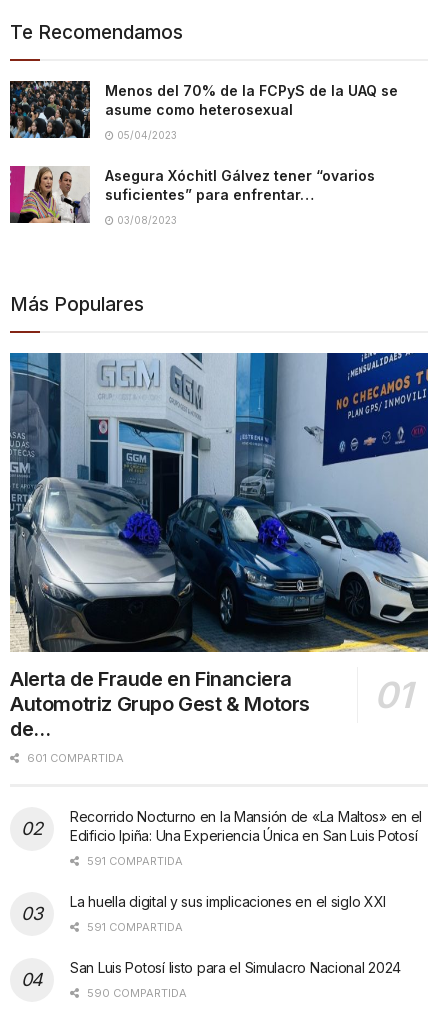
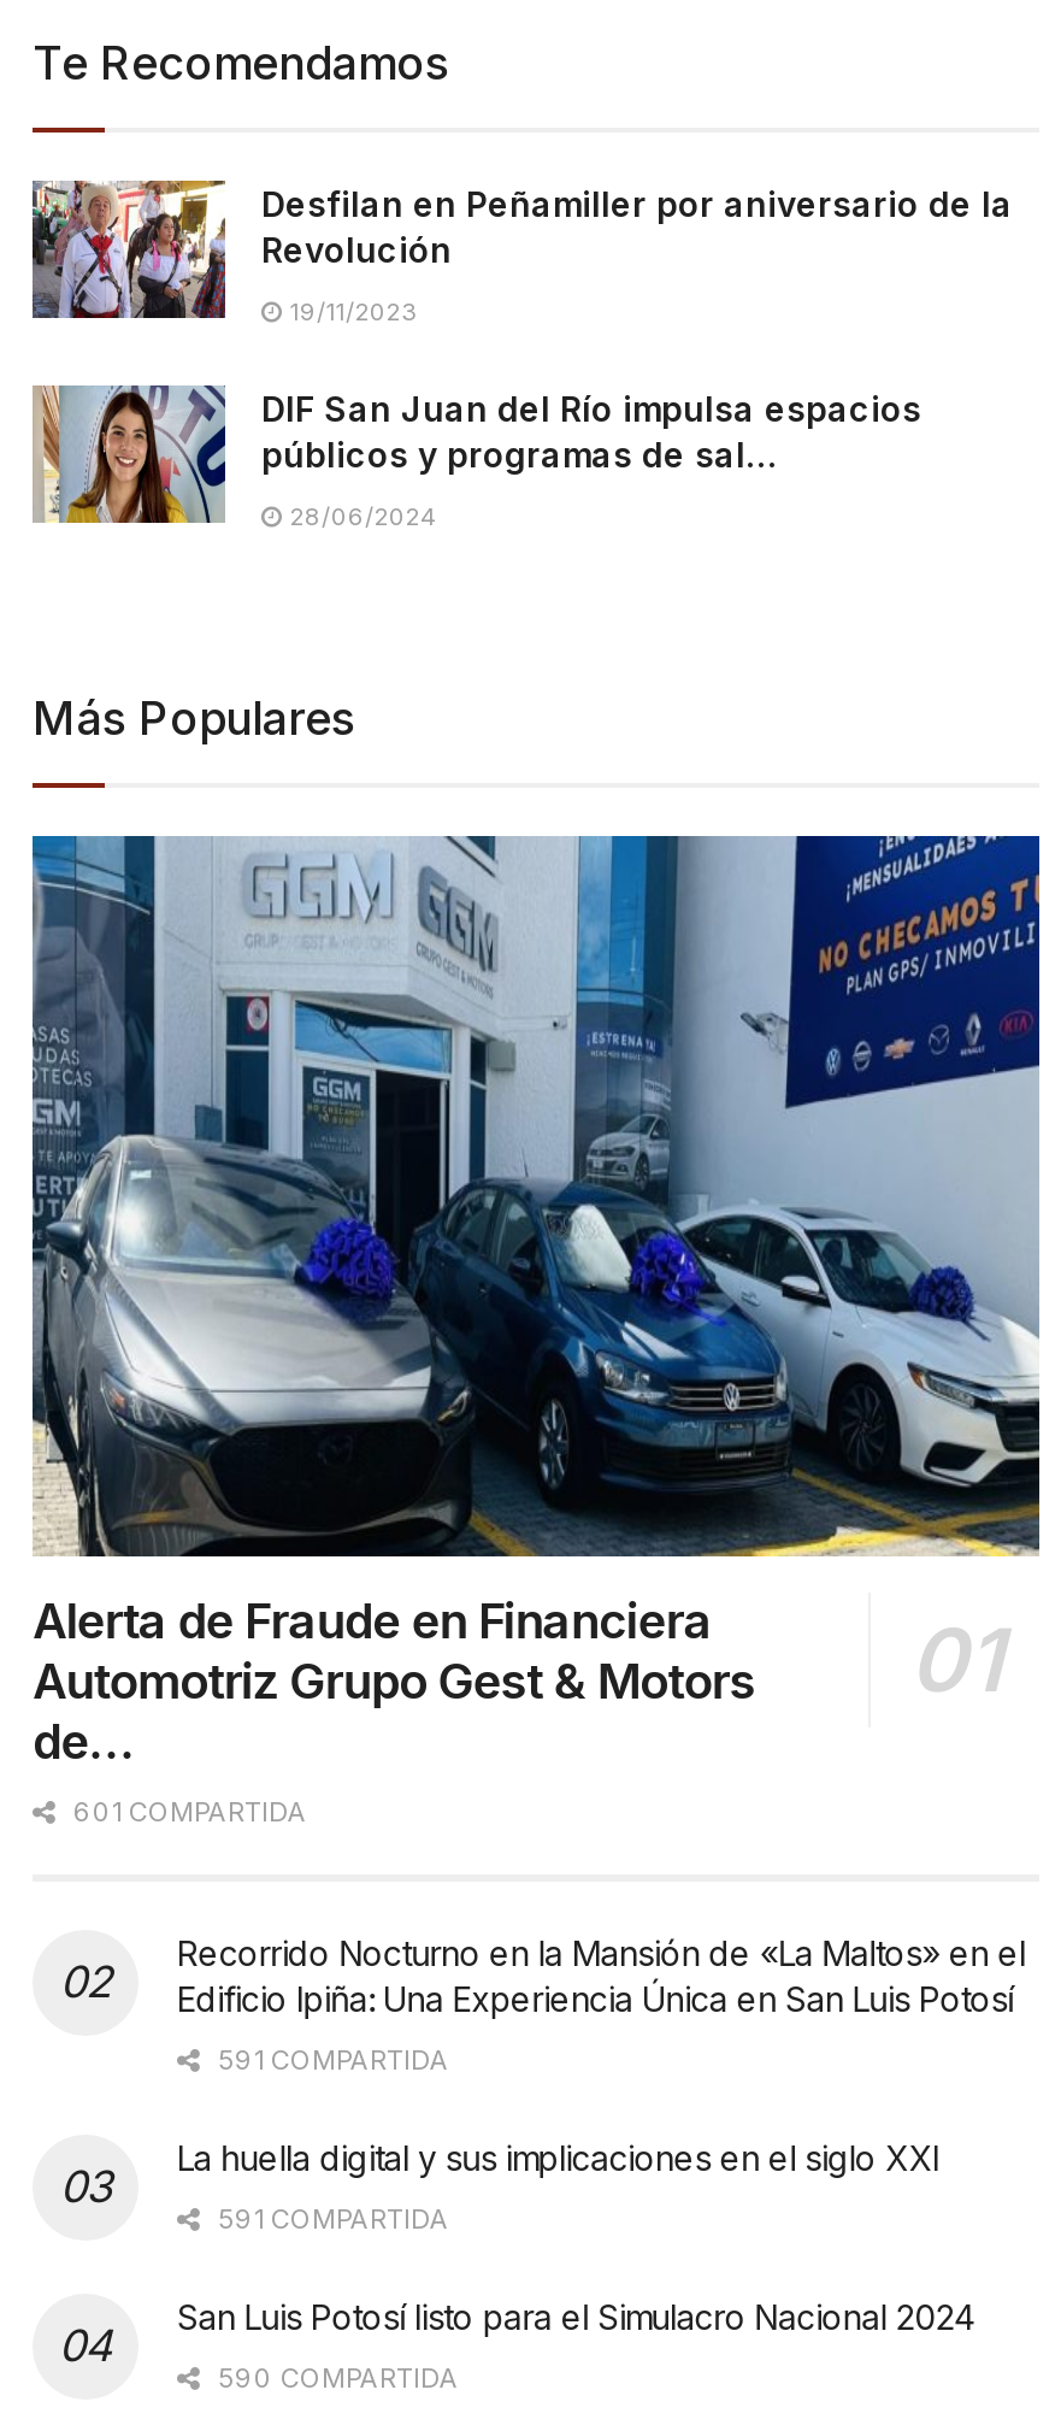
- [image]
- Menos del 70% de la FCPyS de la UAQ se
- asume como heterosexual
+ [image]
+ Desfilan en Peñamiller por aniversario de la
+ Revolución

- 05/04/2023
+ 19/11/2023

- [image]
- Asegura Xóchitl Gálvez tener “ovarios
- suficientes” para enfrentar…
+ [image]
+ DIF San Juan del Río impulsa espacios
+ públicos y programas de sal…

- 03/08/2023
+ 28/06/2024
